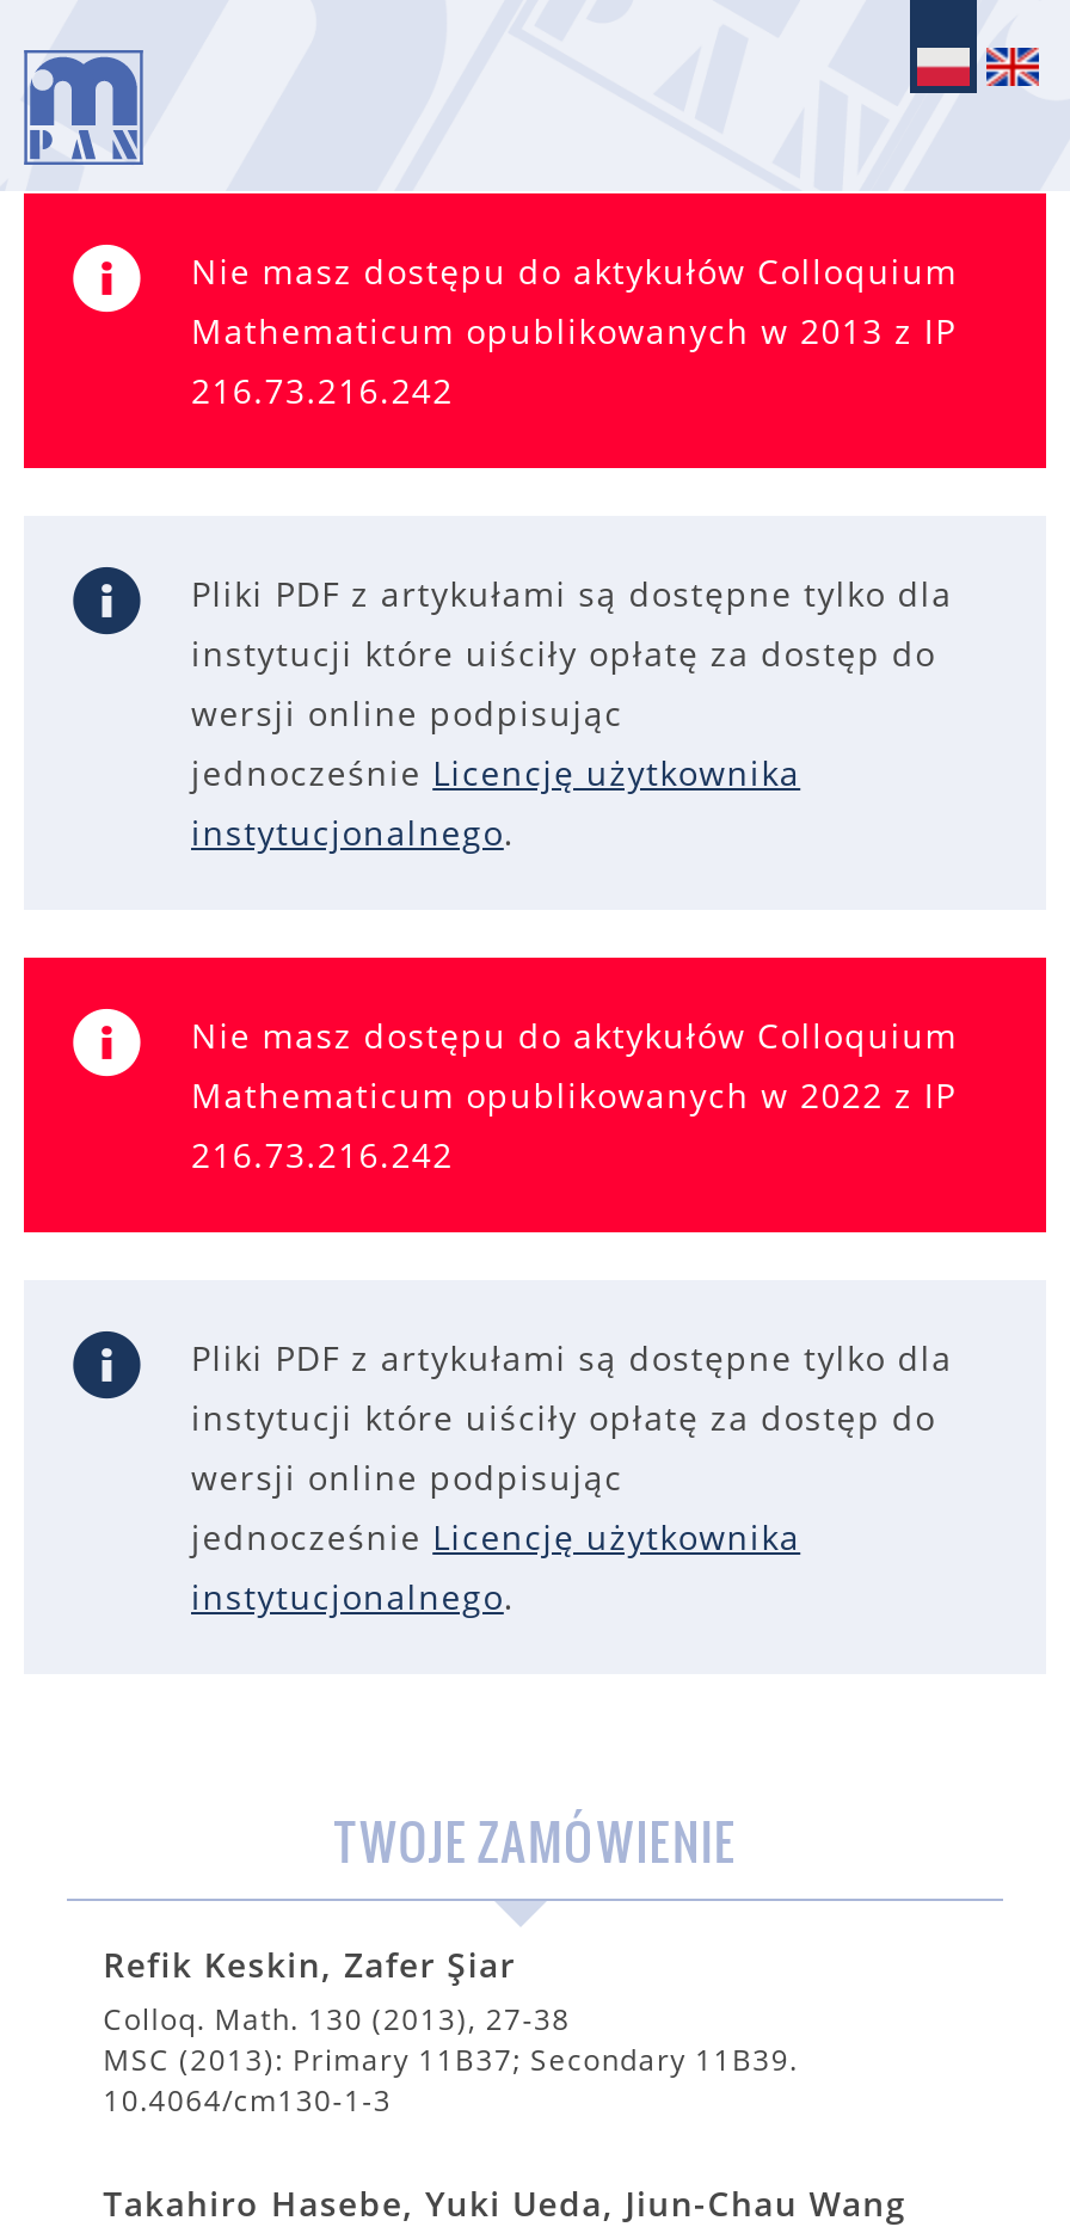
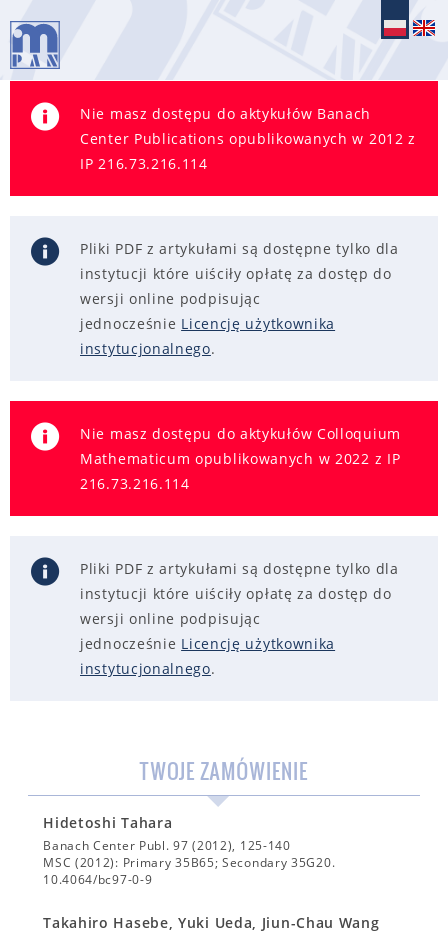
- Nie masz dostępu do aktykułów Colloquium
- Mathematicum opublikowanych w 2013 z IP
- 216.73.216.242
+ Nie masz dostępu do aktykułów Banach
+ Center Publications opublikowanych w 2012 z
+ IP 216.73.216.114

- 216.73.216.242
+ 216.73.216.114

- Refik Keskin, Zafer Şiar
- Colloq. Math. 130 (2013), 27-38
- MSC (2013): Primary 11B37; Secondary 11B39.
- 10.4064/cm130-1-3
+ Hidetoshi Tahara
+ Banach Center Publ. 97 (2012), 125-140
+ MSC (2012): Primary 35B65; Secondary 35G20.
+ 10.4064/bc97-0-9
